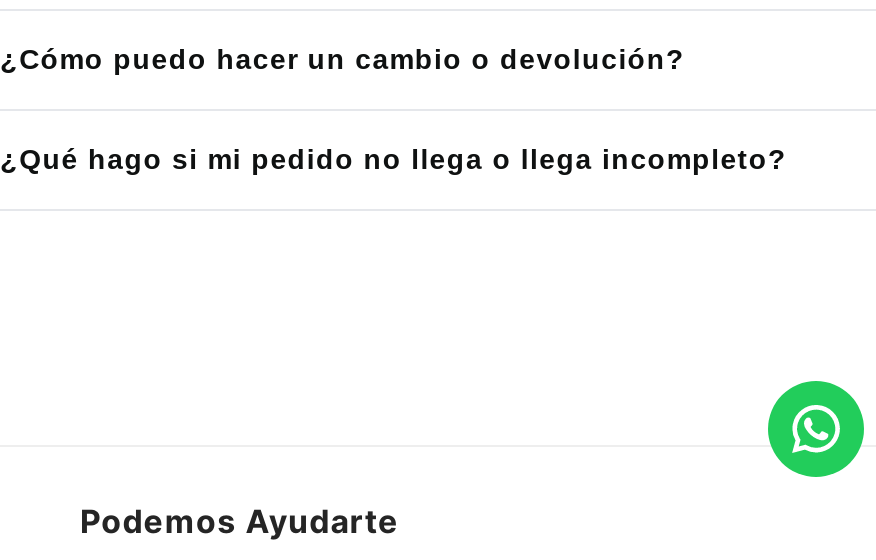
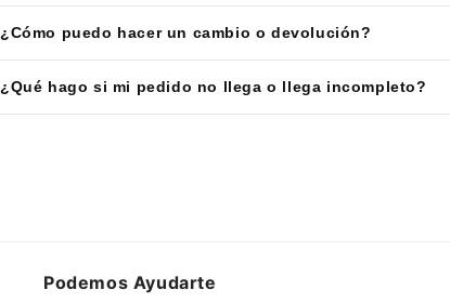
- [image]
